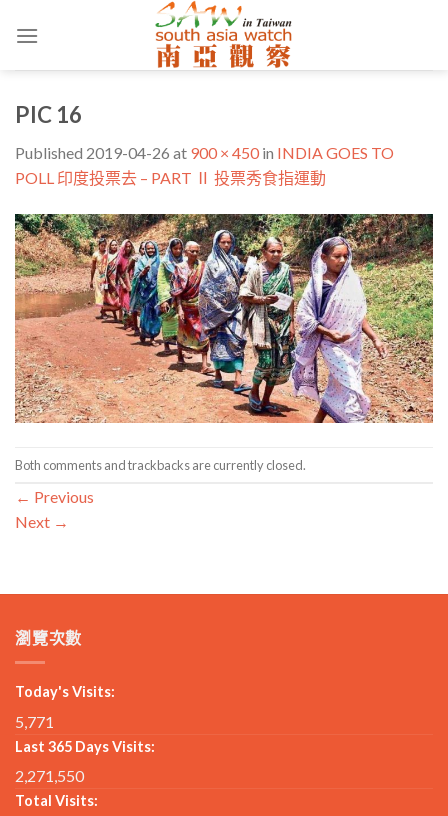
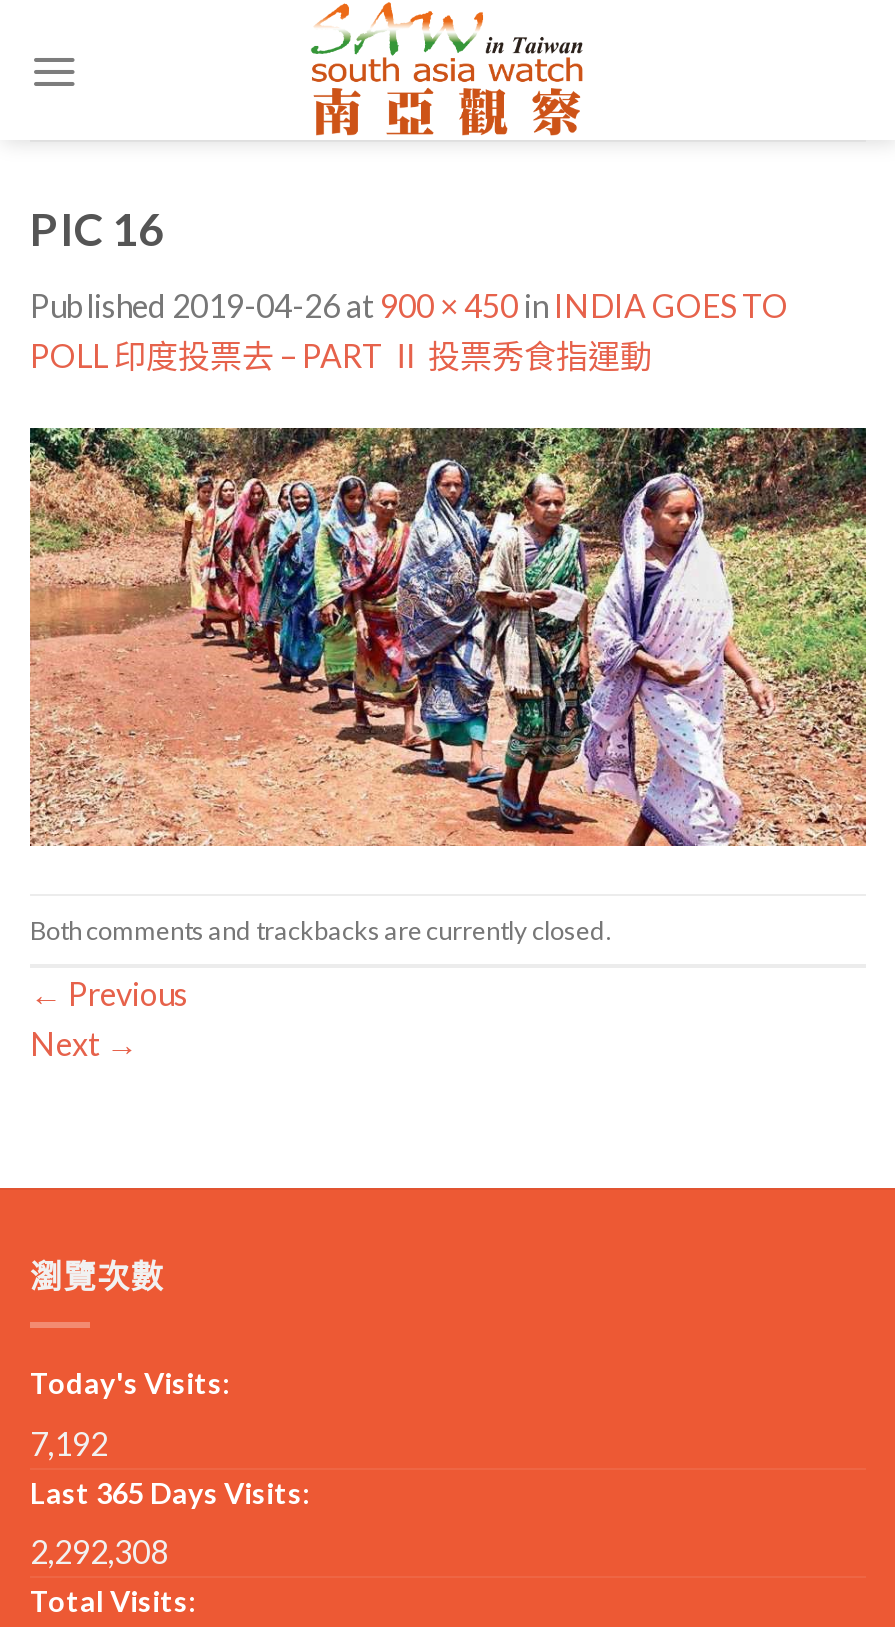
- 5,771
+ 7,192

- 2,271,550
+ 2,292,308
